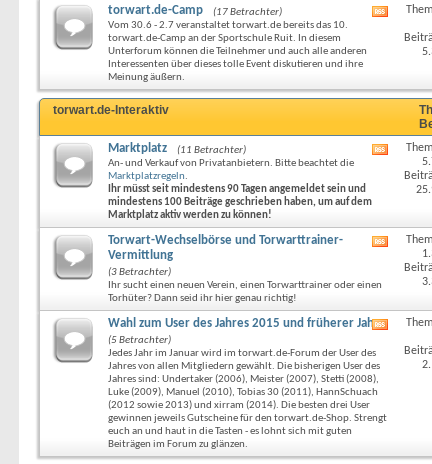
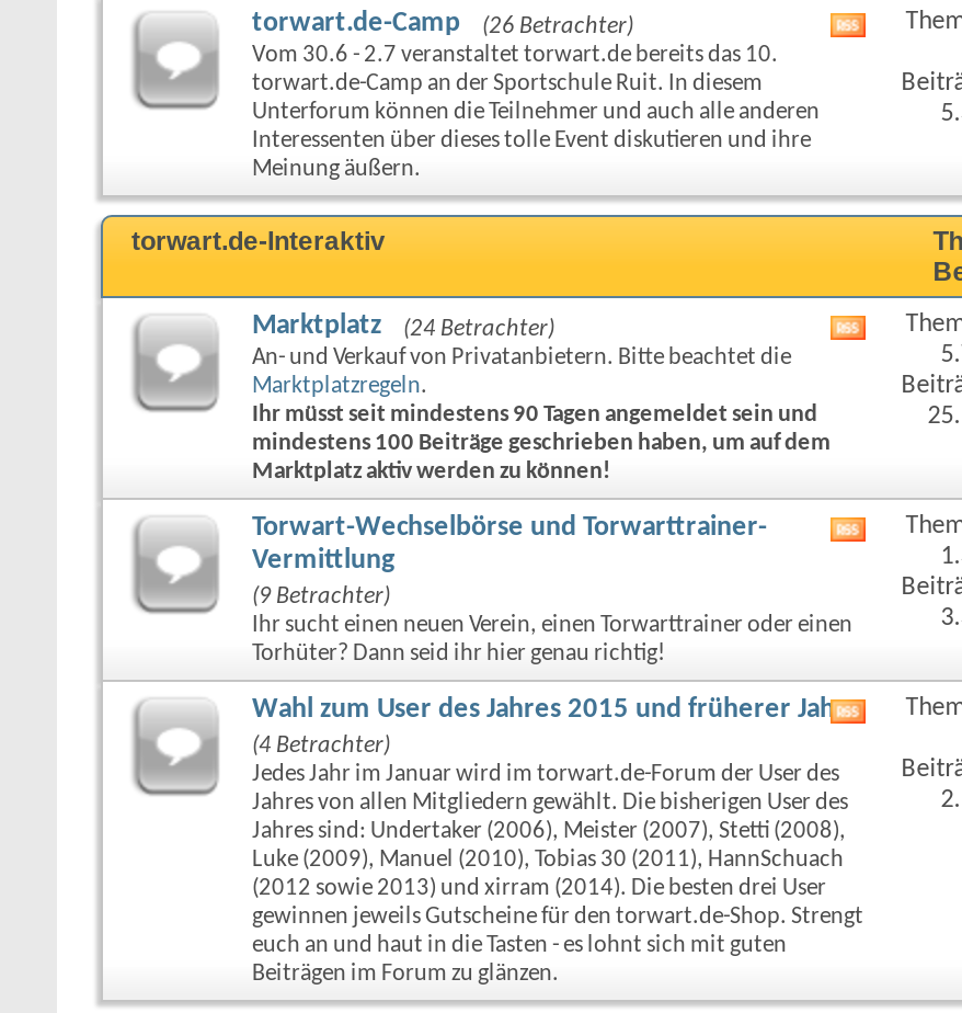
- torwart.de-Camp (17 Betrachter)
+ torwart.de-Camp (26 Betrachter)

- Marktplatz (11 Betrachter)
+ Marktplatz (24 Betrachter)

- (3 Betrachter)
+ (9 Betrachter)

- (5 Betrachter)
+ (4 Betrachter)
